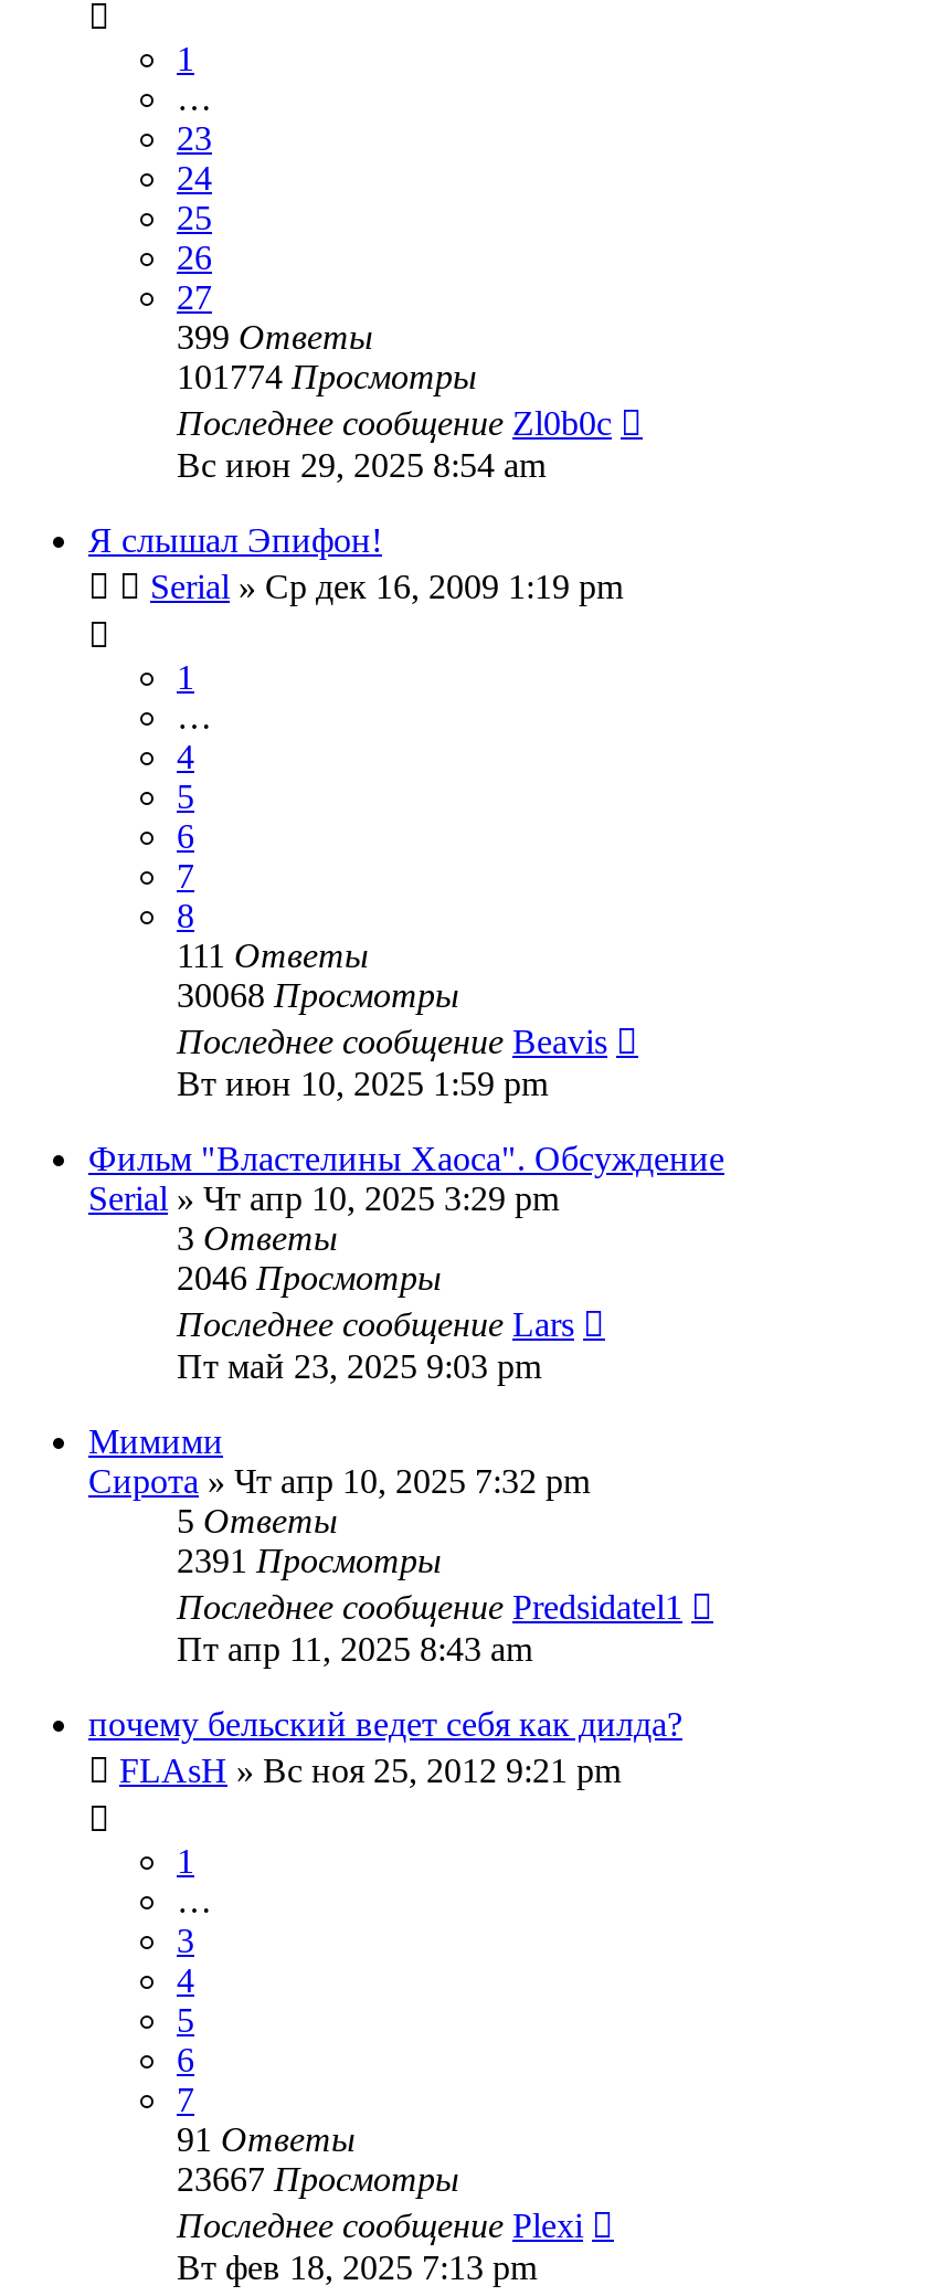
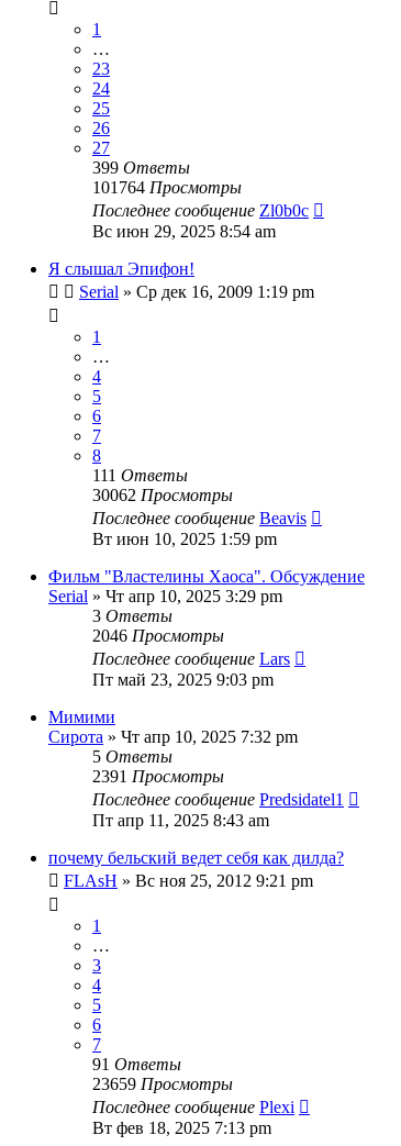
- 101774 Просмотры
+ 101764 Просмотры

- 30068 Просмотры
+ 30062 Просмотры

- 23667 Просмотры
+ 23659 Просмотры
